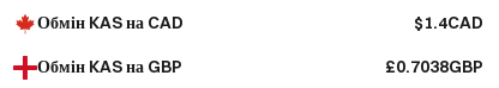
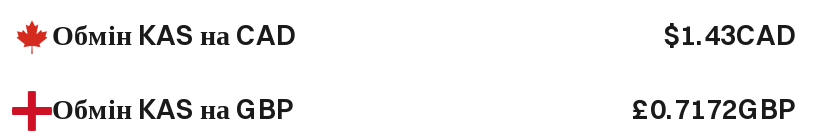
- $1.4CAD
+ $1.43CAD

- £0.7038GBP
+ £0.7172GBP
